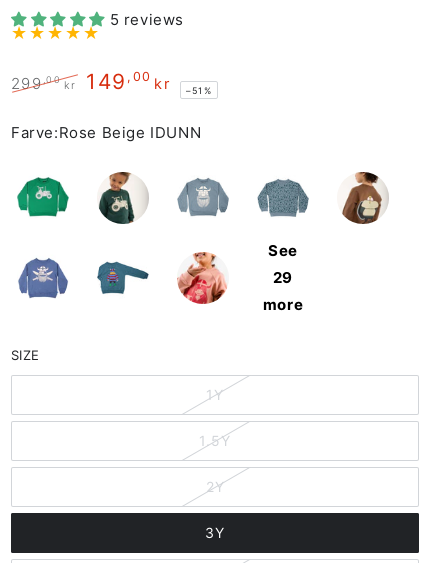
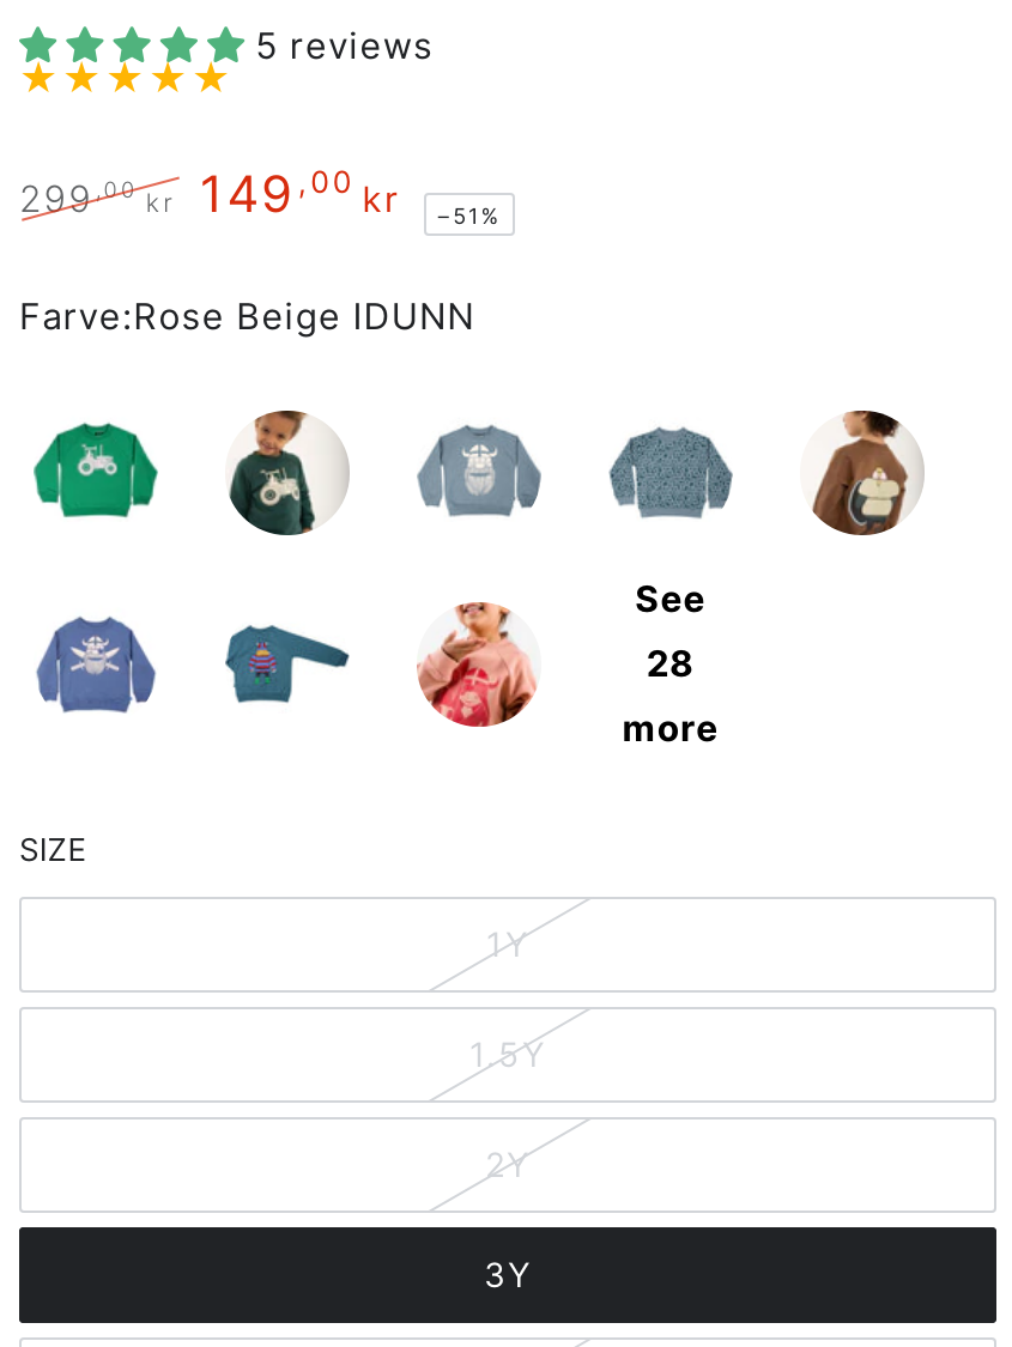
- 29
+ 28
